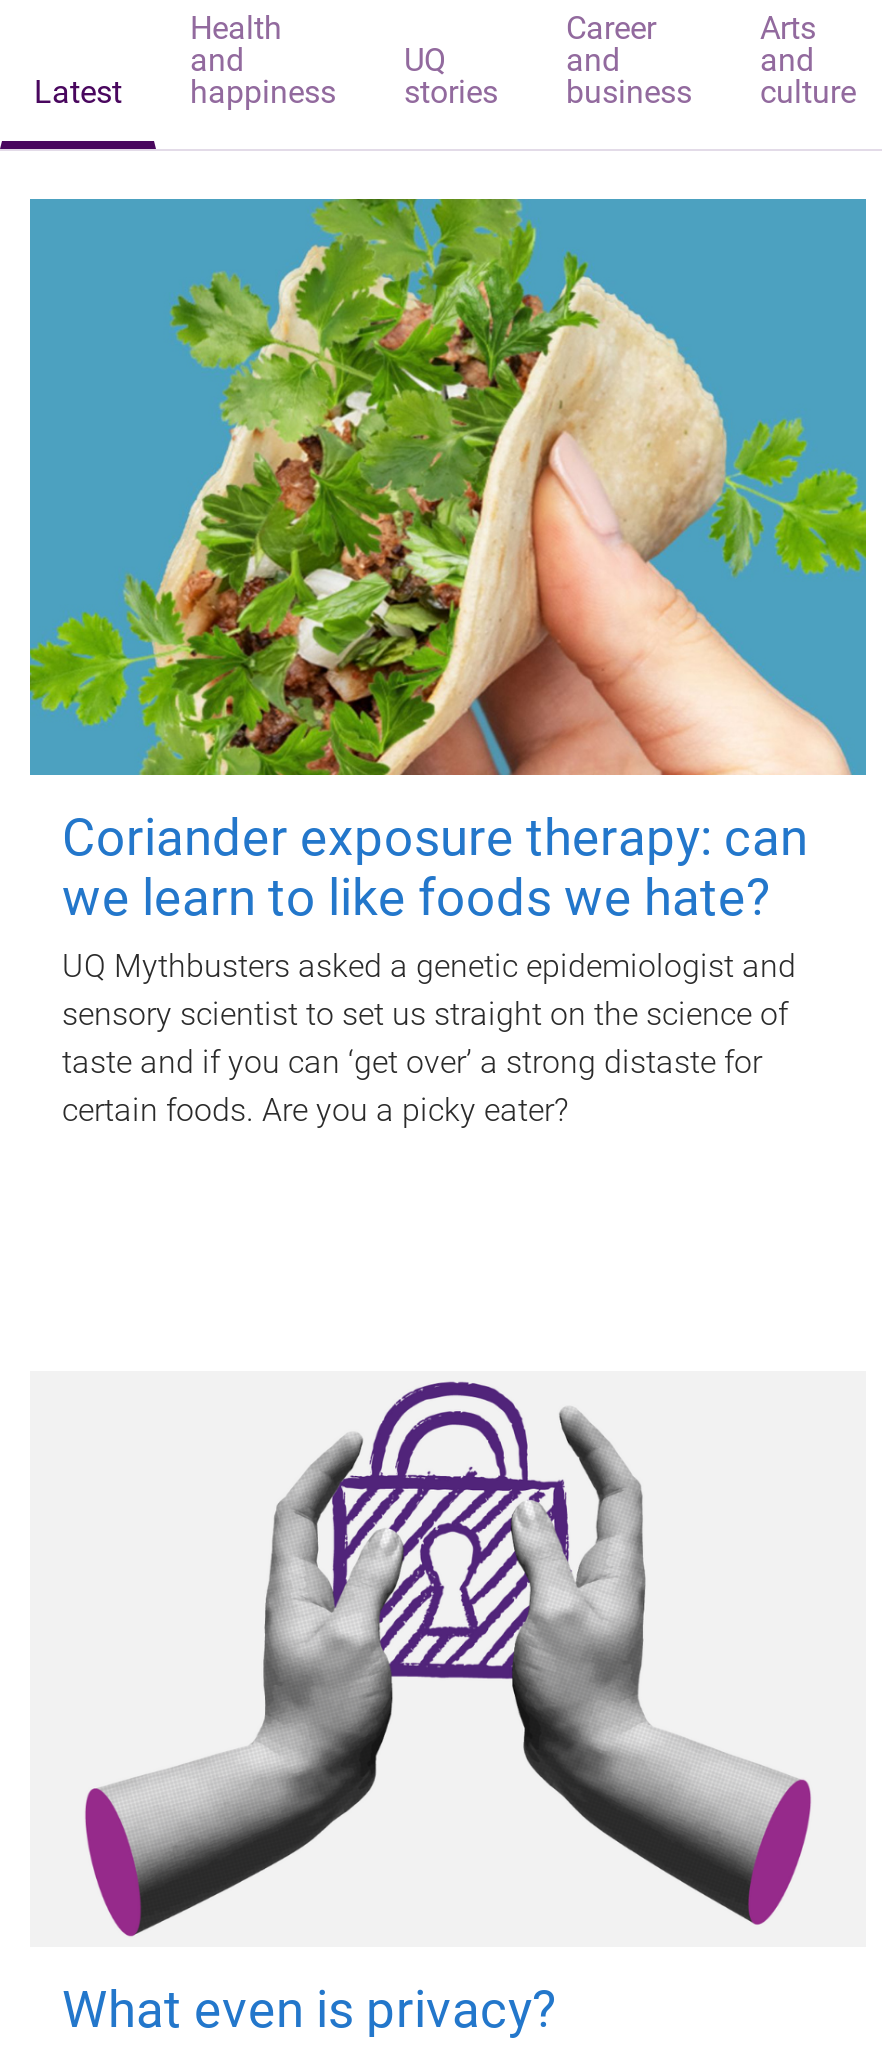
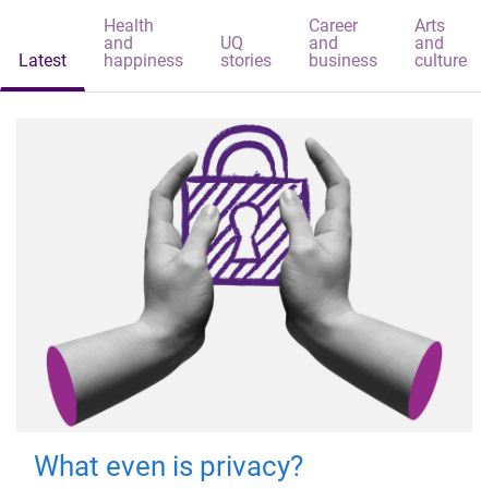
- [image]
- Coriander exposure therapy: can
- we learn to like foods we hate?
- UQ Mythbusters asked a genetic epidemiologist and
- sensory scientist to set us straight on the science of
- taste and if you can ‘get over’ a strong distaste for
- certain foods. Are you a picky eater?
